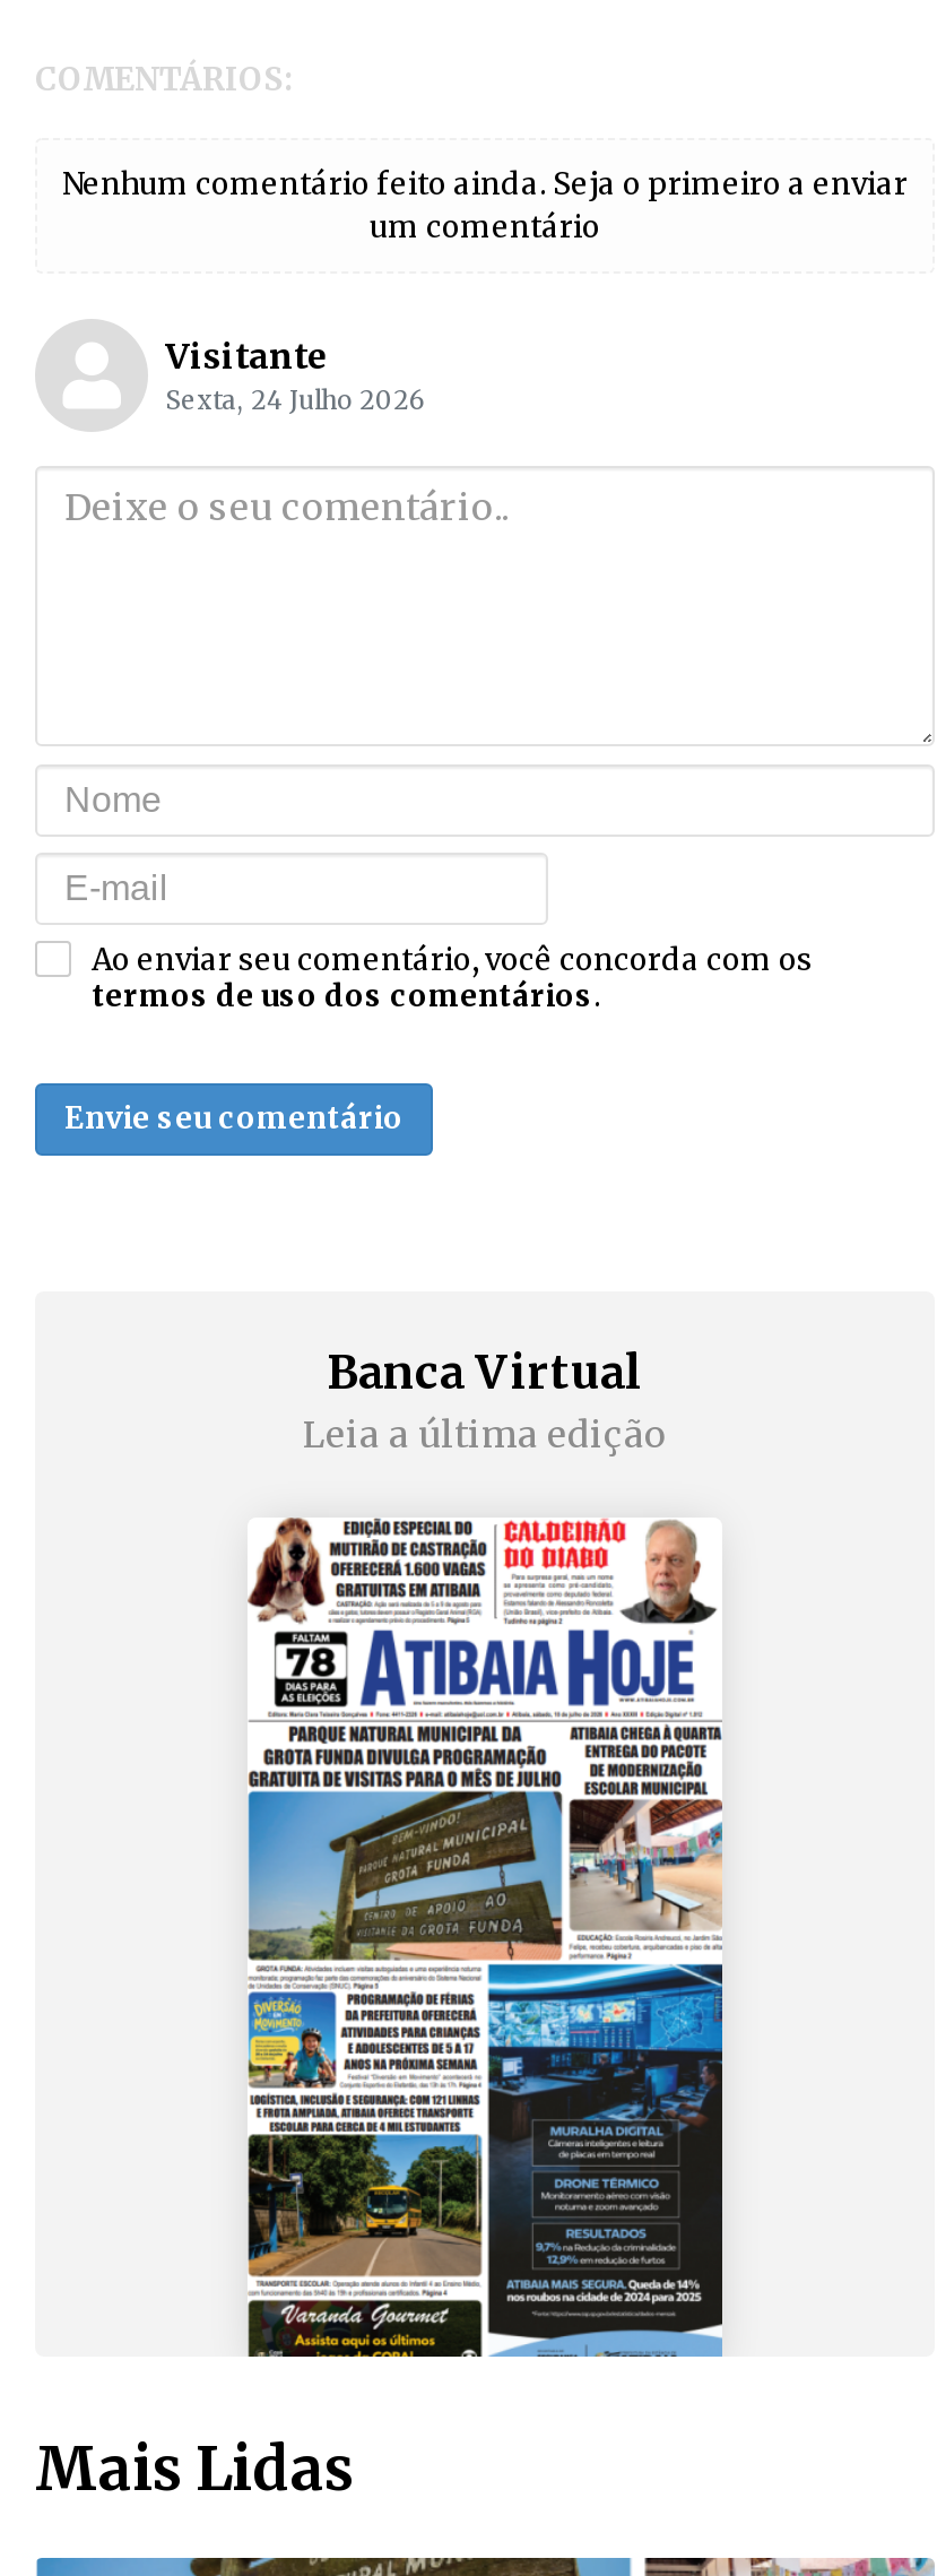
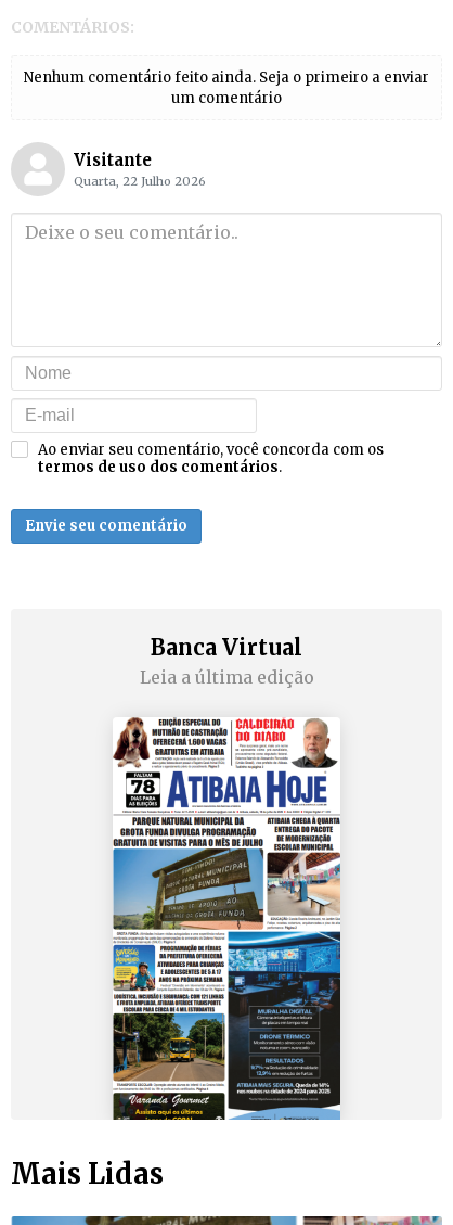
- Sexta, 24 Julho 2026
+ Quarta, 22 Julho 2026
